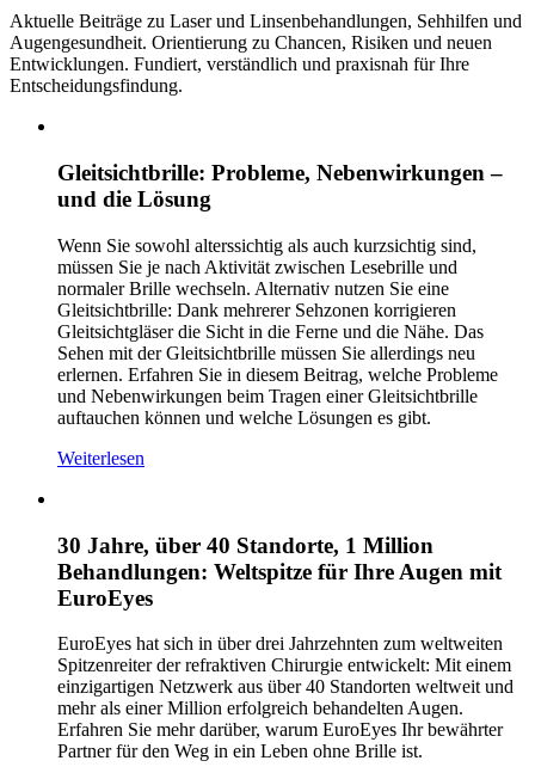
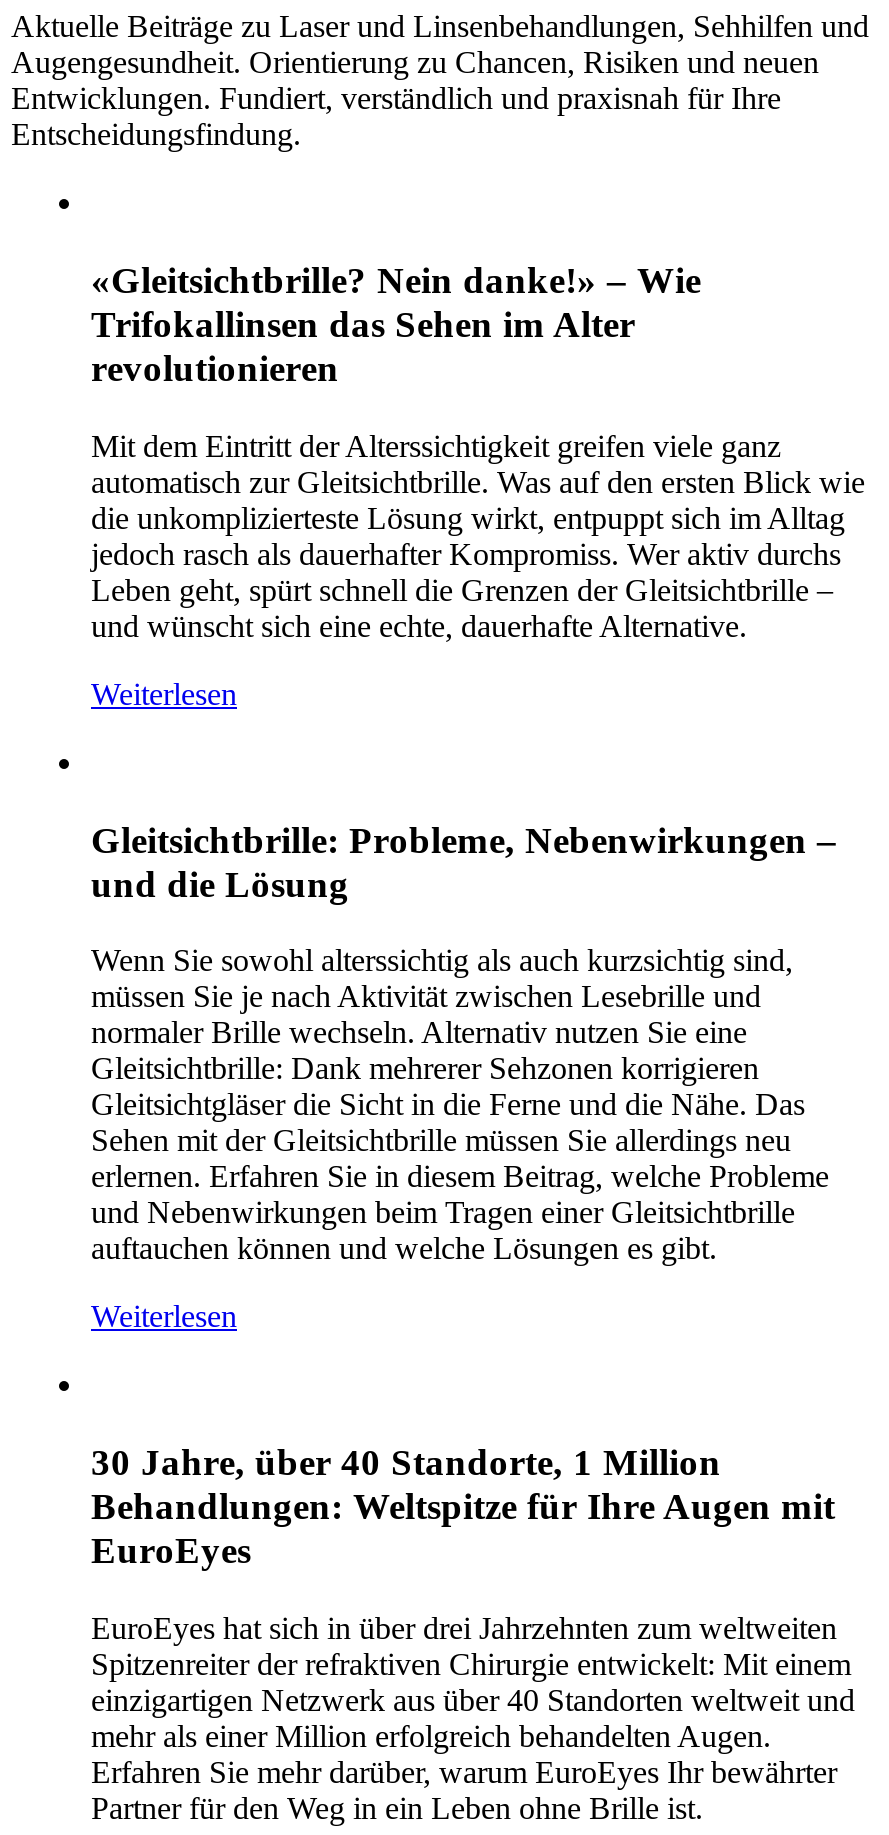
+ «Gleitsichtbrille? Nein danke!» – Wie
+ Trifokallinsen das Sehen im Alter
+ revolutionieren
+ Mit dem Eintritt der Alterssichtigkeit greifen viele ganz
+ automatisch zur Gleitsichtbrille. Was auf den ersten Blick wie
+ die unkomplizierteste Lösung wirkt, entpuppt sich im Alltag
+ jedoch rasch als dauerhafter Kompromiss. Wer aktiv durchs
+ Leben geht, spürt schnell die Grenzen der Gleitsichtbrille –
+ und wünscht sich eine echte, dauerhafte Alternative.
+ Weiterlesen
